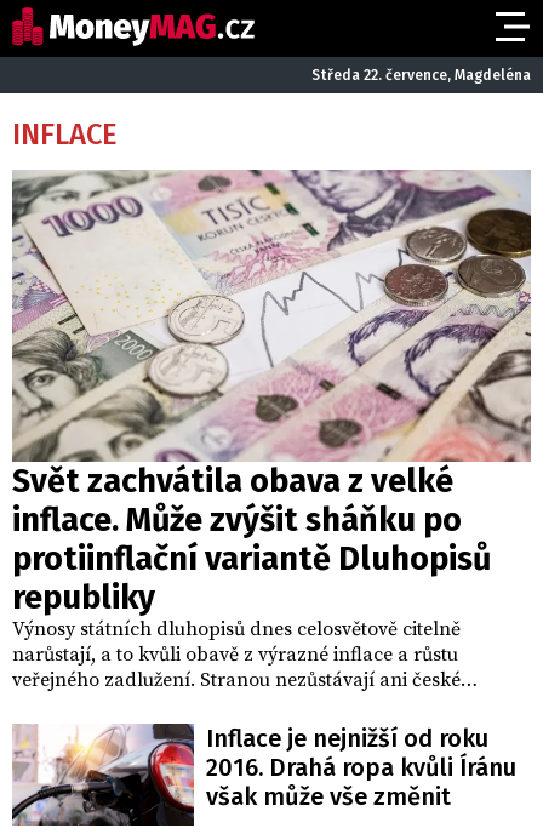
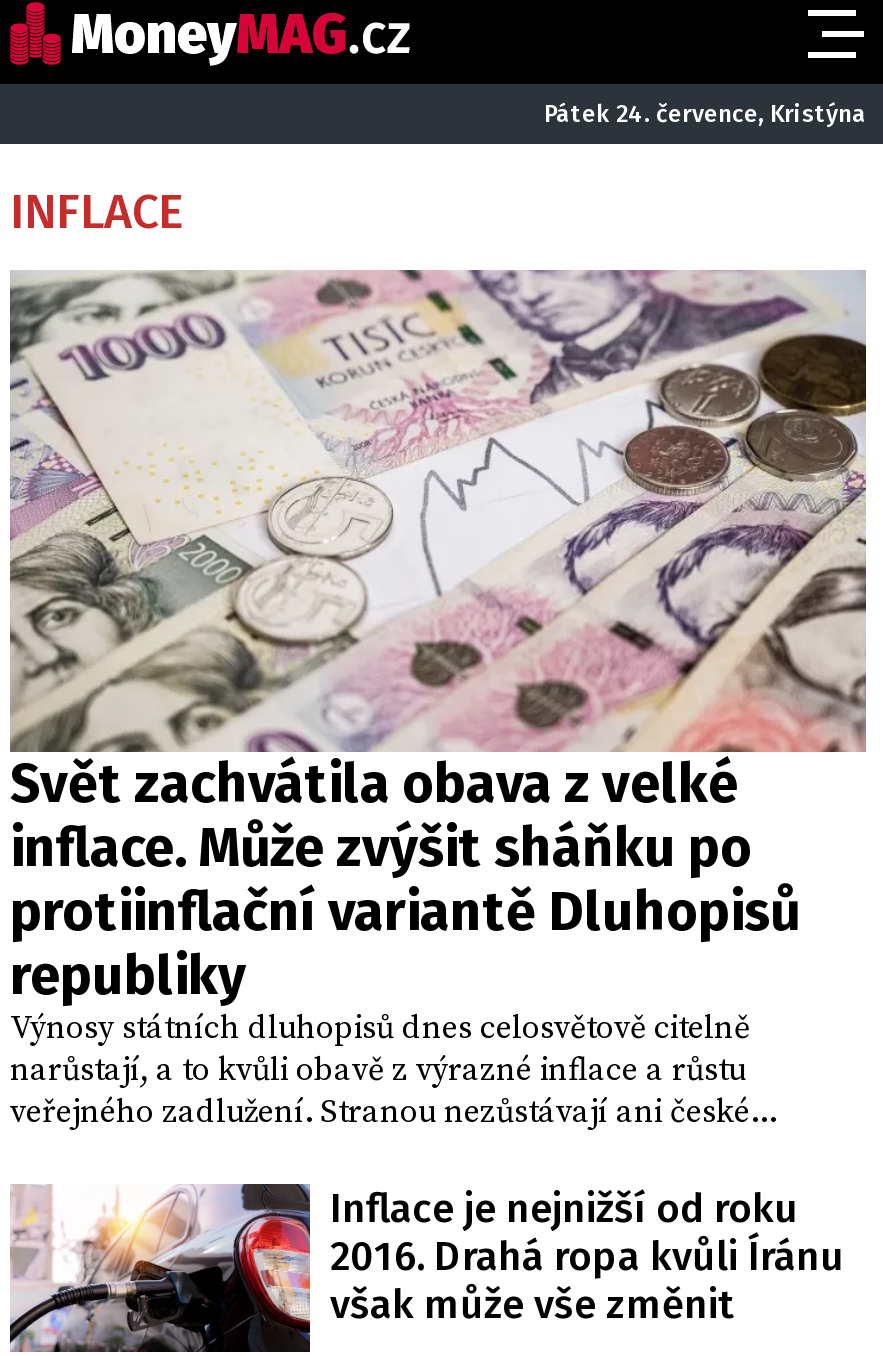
- Středa 22. července, Magdeléna
+ Pátek 24. července, Kristýna
